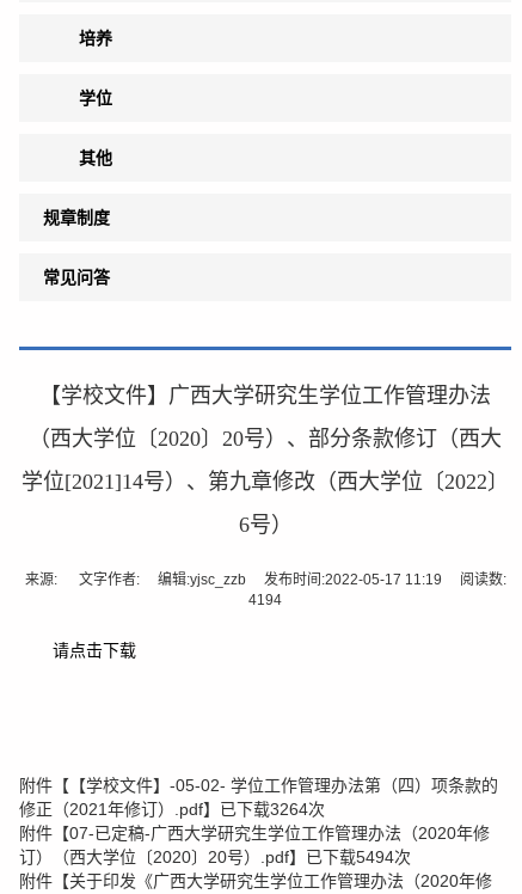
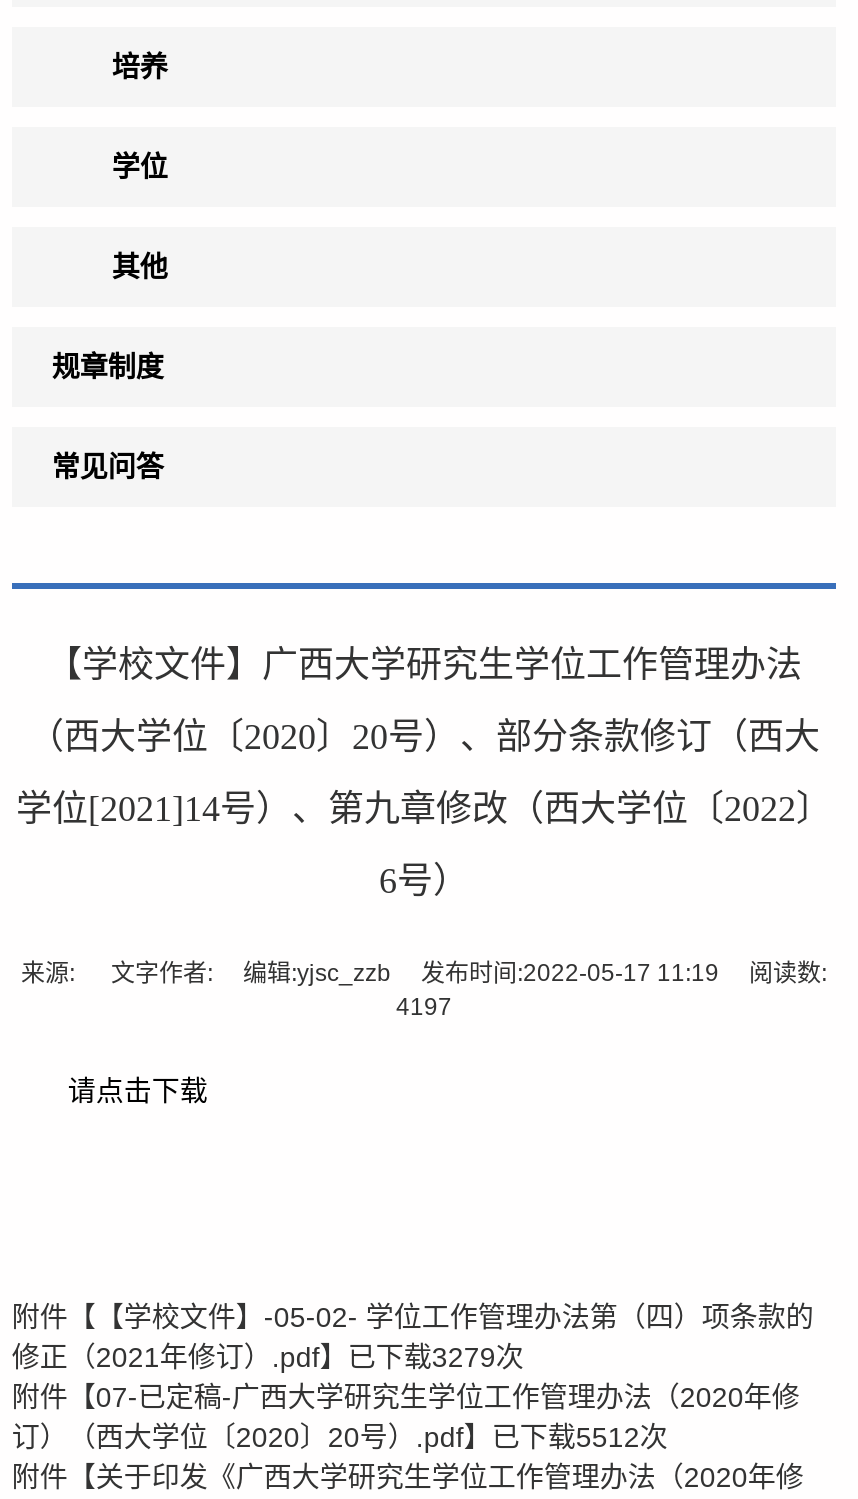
- 4194
+ 4197

- 修正（2021年修订）.pdf】已下载3264次
+ 修正（2021年修订）.pdf】已下载3279次

- 订）（西大学位〔2020〕20号）.pdf】已下载5494次
+ 订）（西大学位〔2020〕20号）.pdf】已下载5512次
